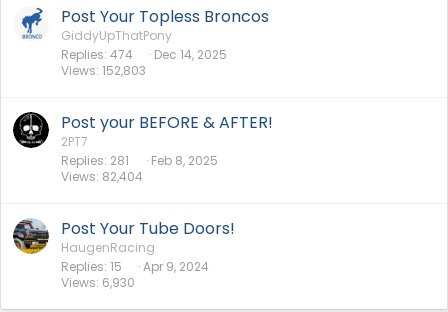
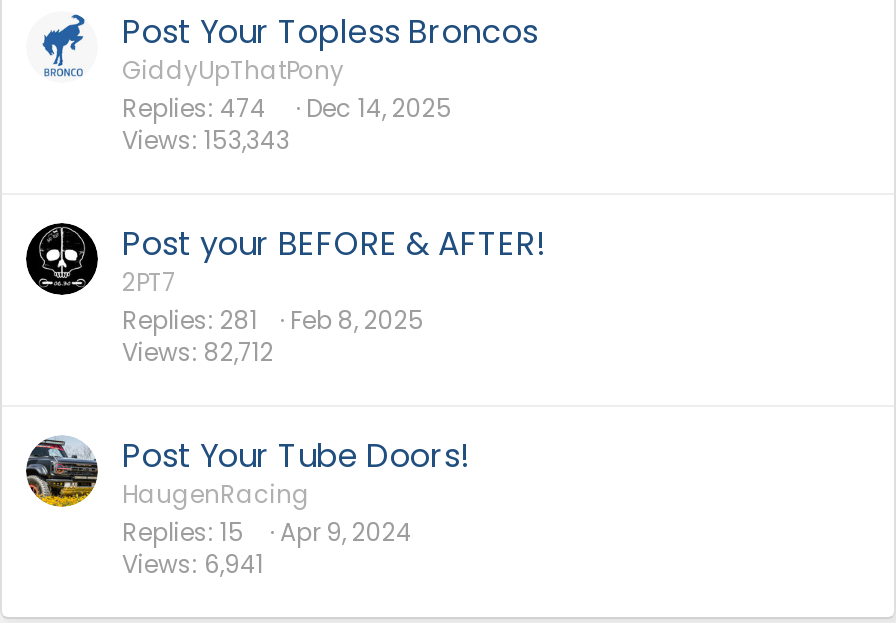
- Views 152,803
+ Views 153,343

- Views 82,404
+ Views 82,712

- Views 6,930
+ Views 6,941
